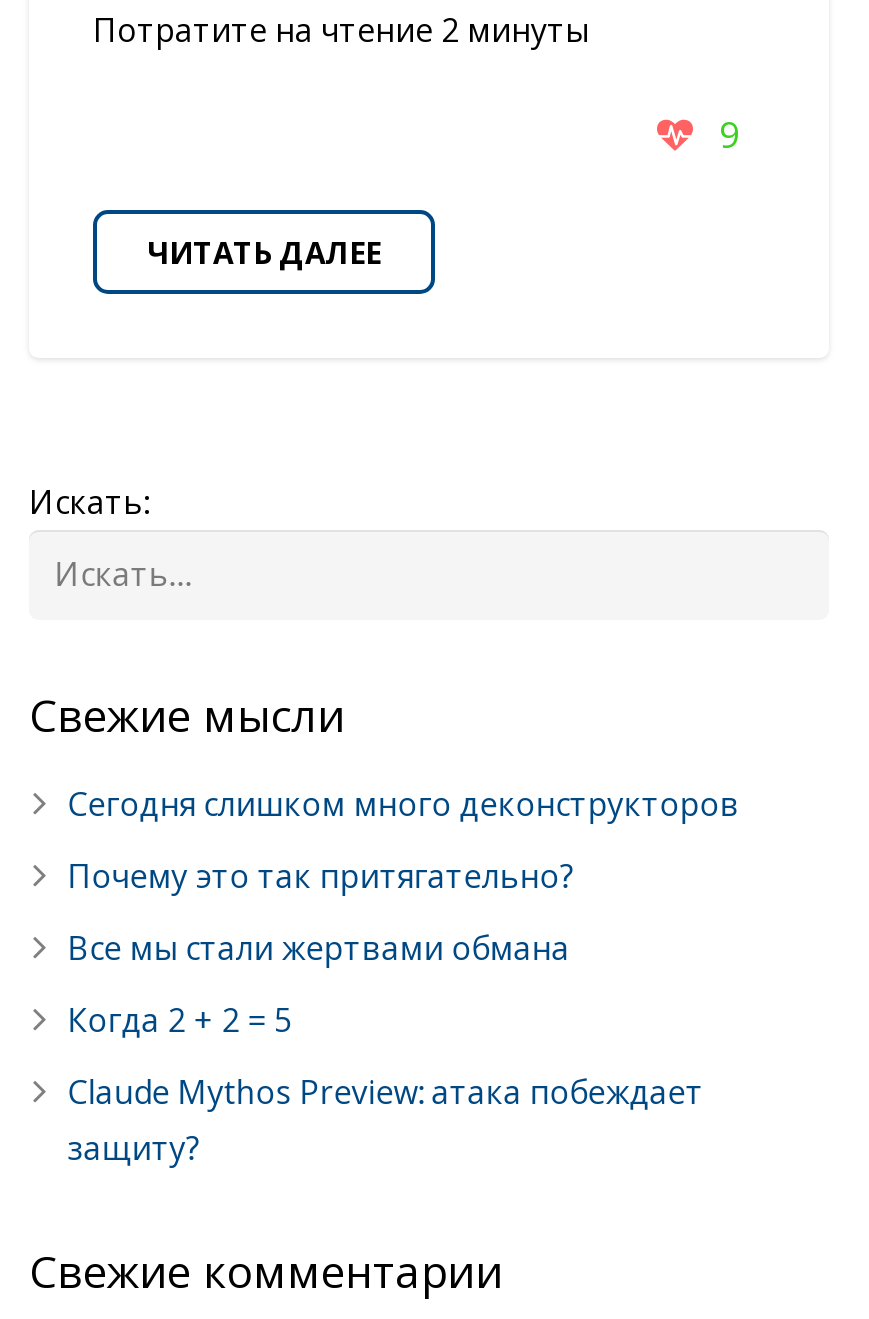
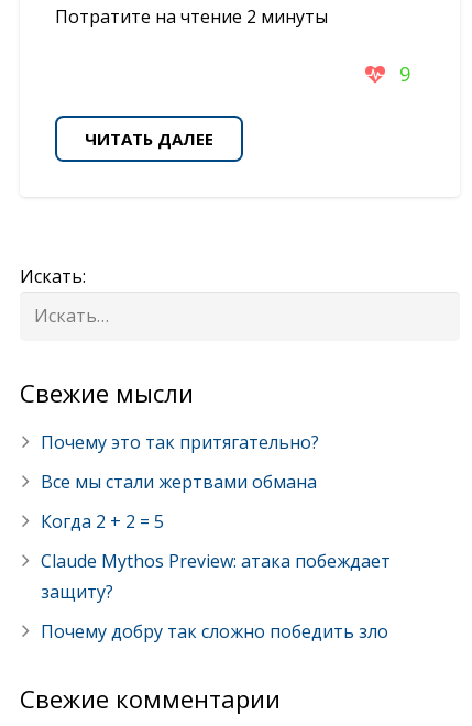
- Сегодня слишком много деконструкторов

moved up: Почему это так притягательно? | Все мы стали жертвами обмана | Когда 2 + 2 = 5 | Claude Mythos Preview: атака побеждает | защиту?

+ Почему добру так сложно победить зло
